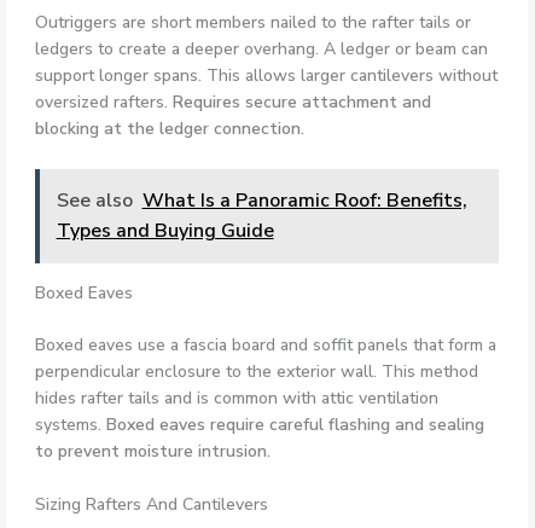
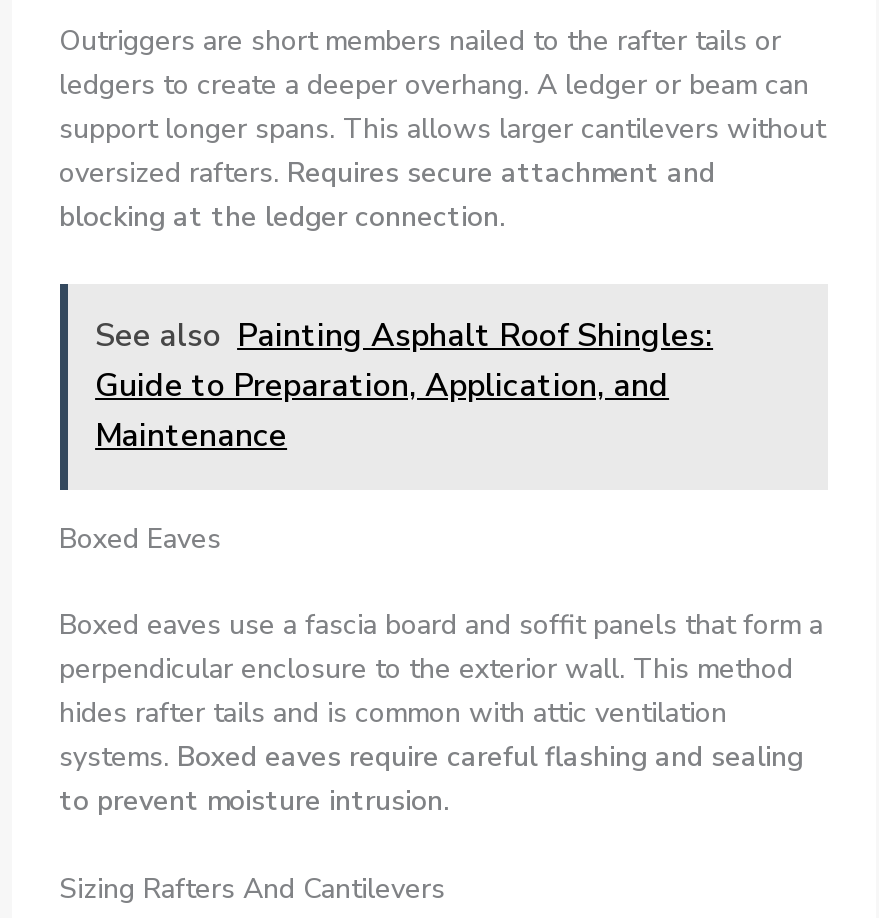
- See also What Is a Panoramic Roof: Benefits,
- Types and Buying Guide
+ See also Painting Asphalt Roof Shingles:
+ Guide to Preparation, Application, and
+ Maintenance
